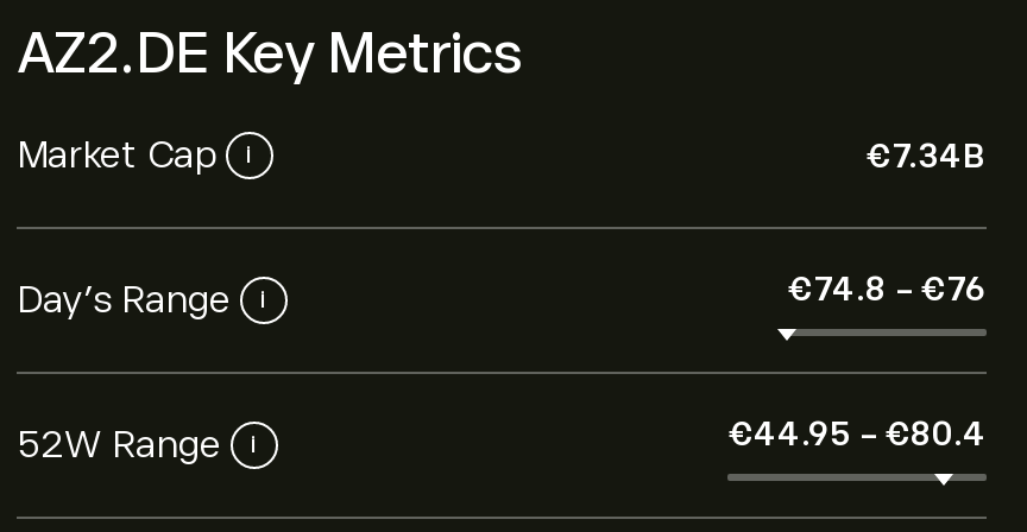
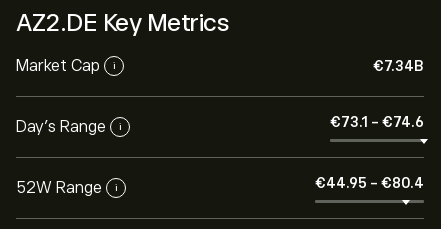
- €74.8 - €76
+ €73.1 - €74.6
